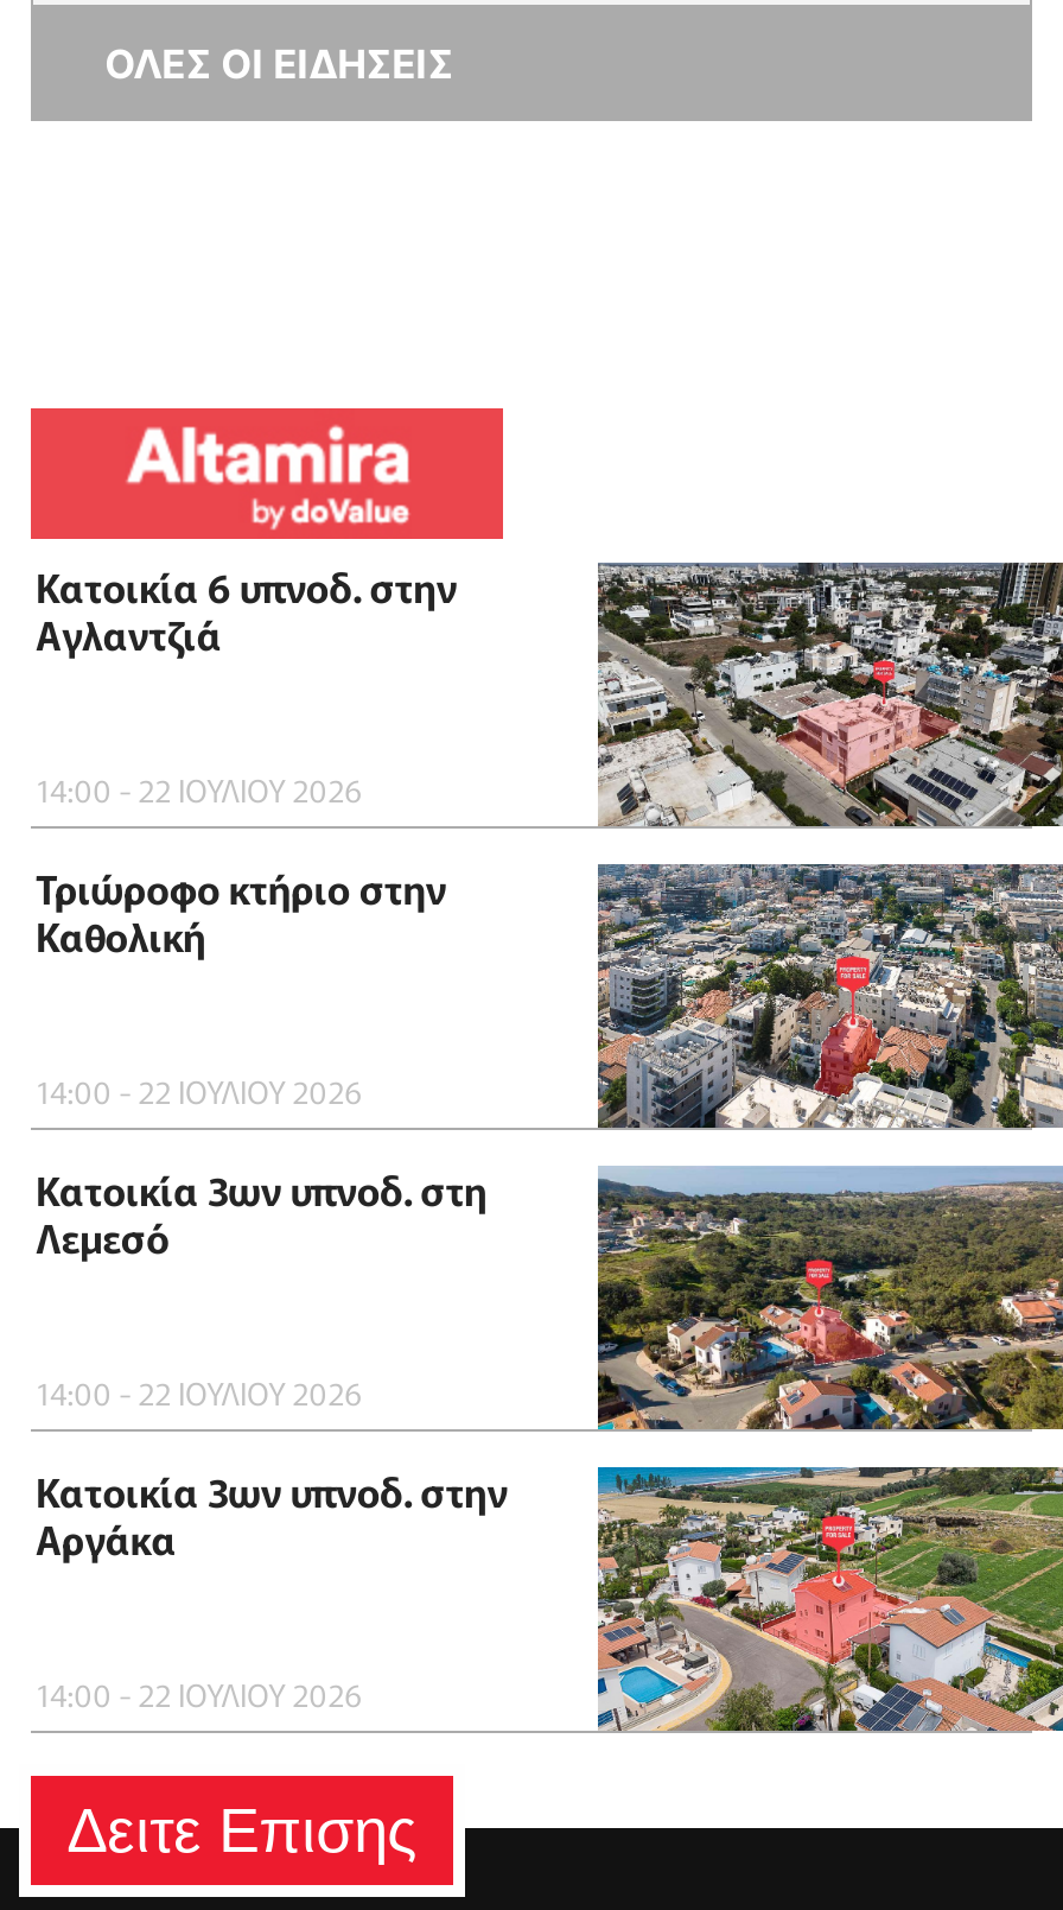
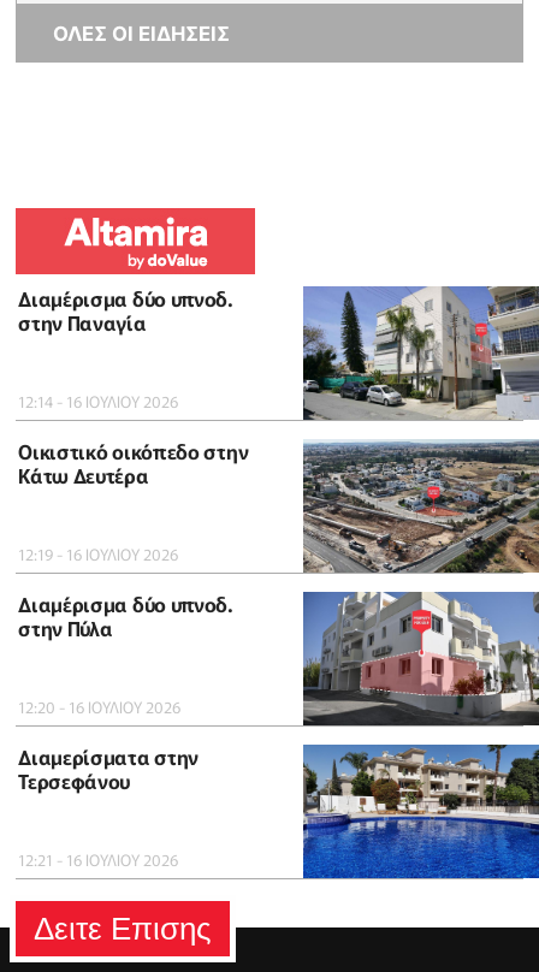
- Κατοικία 6 υπνοδ. στην
- Αγλαντζιά
+ Διαμέρισμα δύο υπνοδ.
+ στην Παναγία

- [image]
+ [image]

- 14:00 - 22 ΙΟΥΛΙΟΥ 2026
+ 12:14 - 16 ΙΟΥΛΙΟΥ 2026

- Τριώροφο κτήριο στην
- Καθολική
+ Οικιστικό οικόπεδο στην
+ Κάτω Δευτέρα

- [image]
+ [image]

- 14:00 - 22 ΙΟΥΛΙΟΥ 2026
+ 12:19 - 16 ΙΟΥΛΙΟΥ 2026

- Κατοικία 3ων υπνοδ. στη
- Λεμεσό
+ Διαμέρισμα δύο υπνοδ.
+ στην Πύλα

- [image]
+ [image]

- 14:00 - 22 ΙΟΥΛΙΟΥ 2026
+ 12:20 - 16 ΙΟΥΛΙΟΥ 2026

- Κατοικία 3ων υπνοδ. στην
- Αργάκα
+ Διαμερίσματα στην
+ Τερσεφάνου

- [image]
+ [image]

- 14:00 - 22 ΙΟΥΛΙΟΥ 2026
+ 12:21 - 16 ΙΟΥΛΙΟΥ 2026
